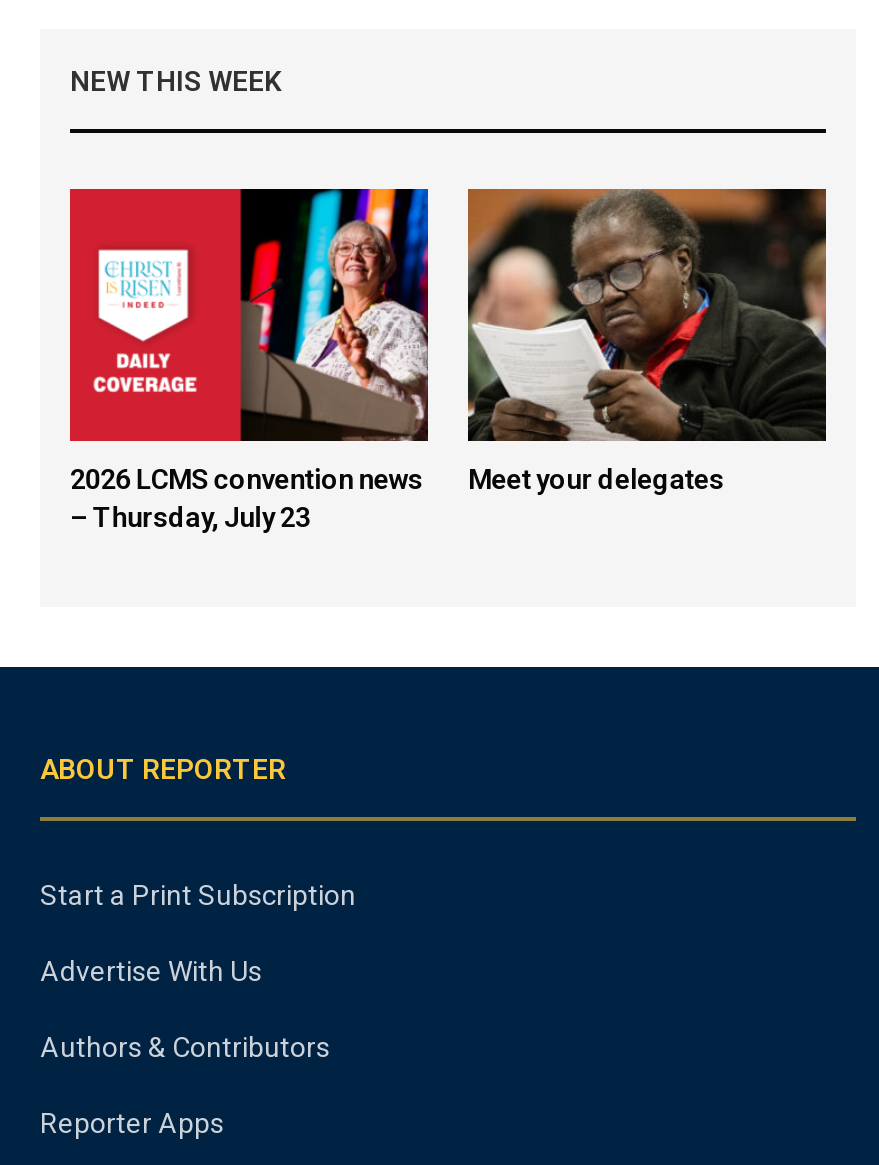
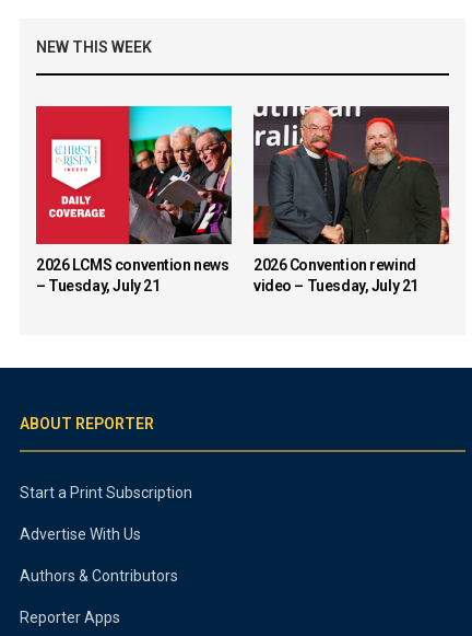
- [image]
- – Thursday, July 23
+ [image]
+ – Tuesday, July 21

- [image]
- Meet your delegates
+ [image]
+ 2026 Convention rewind
+ video – Tuesday, July 21
